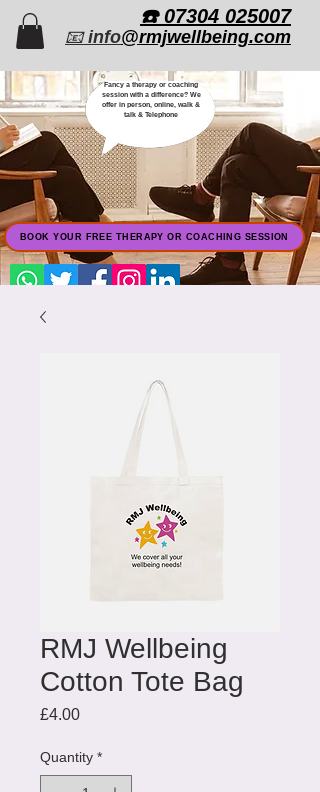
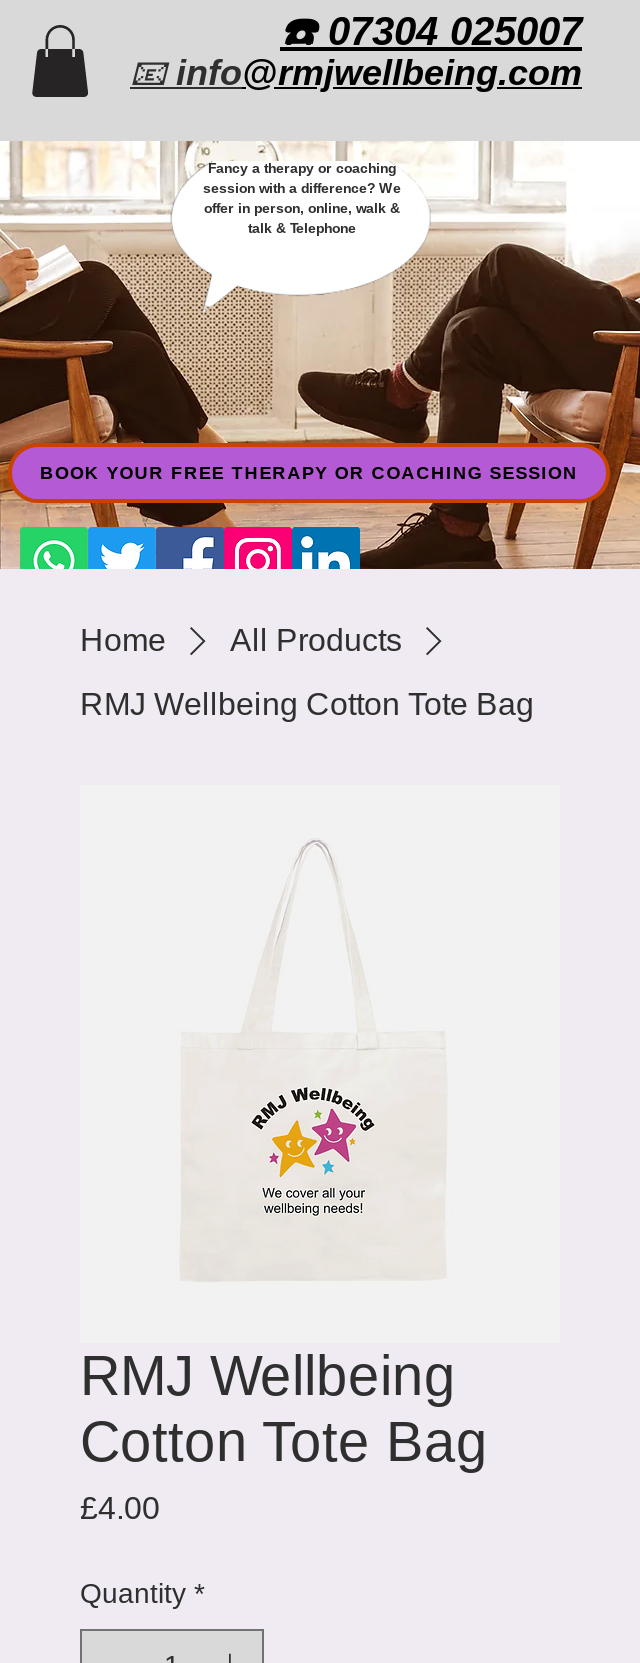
+ Home
+ All Products
+ RMJ Wellbeing Cotton Tote Bag
